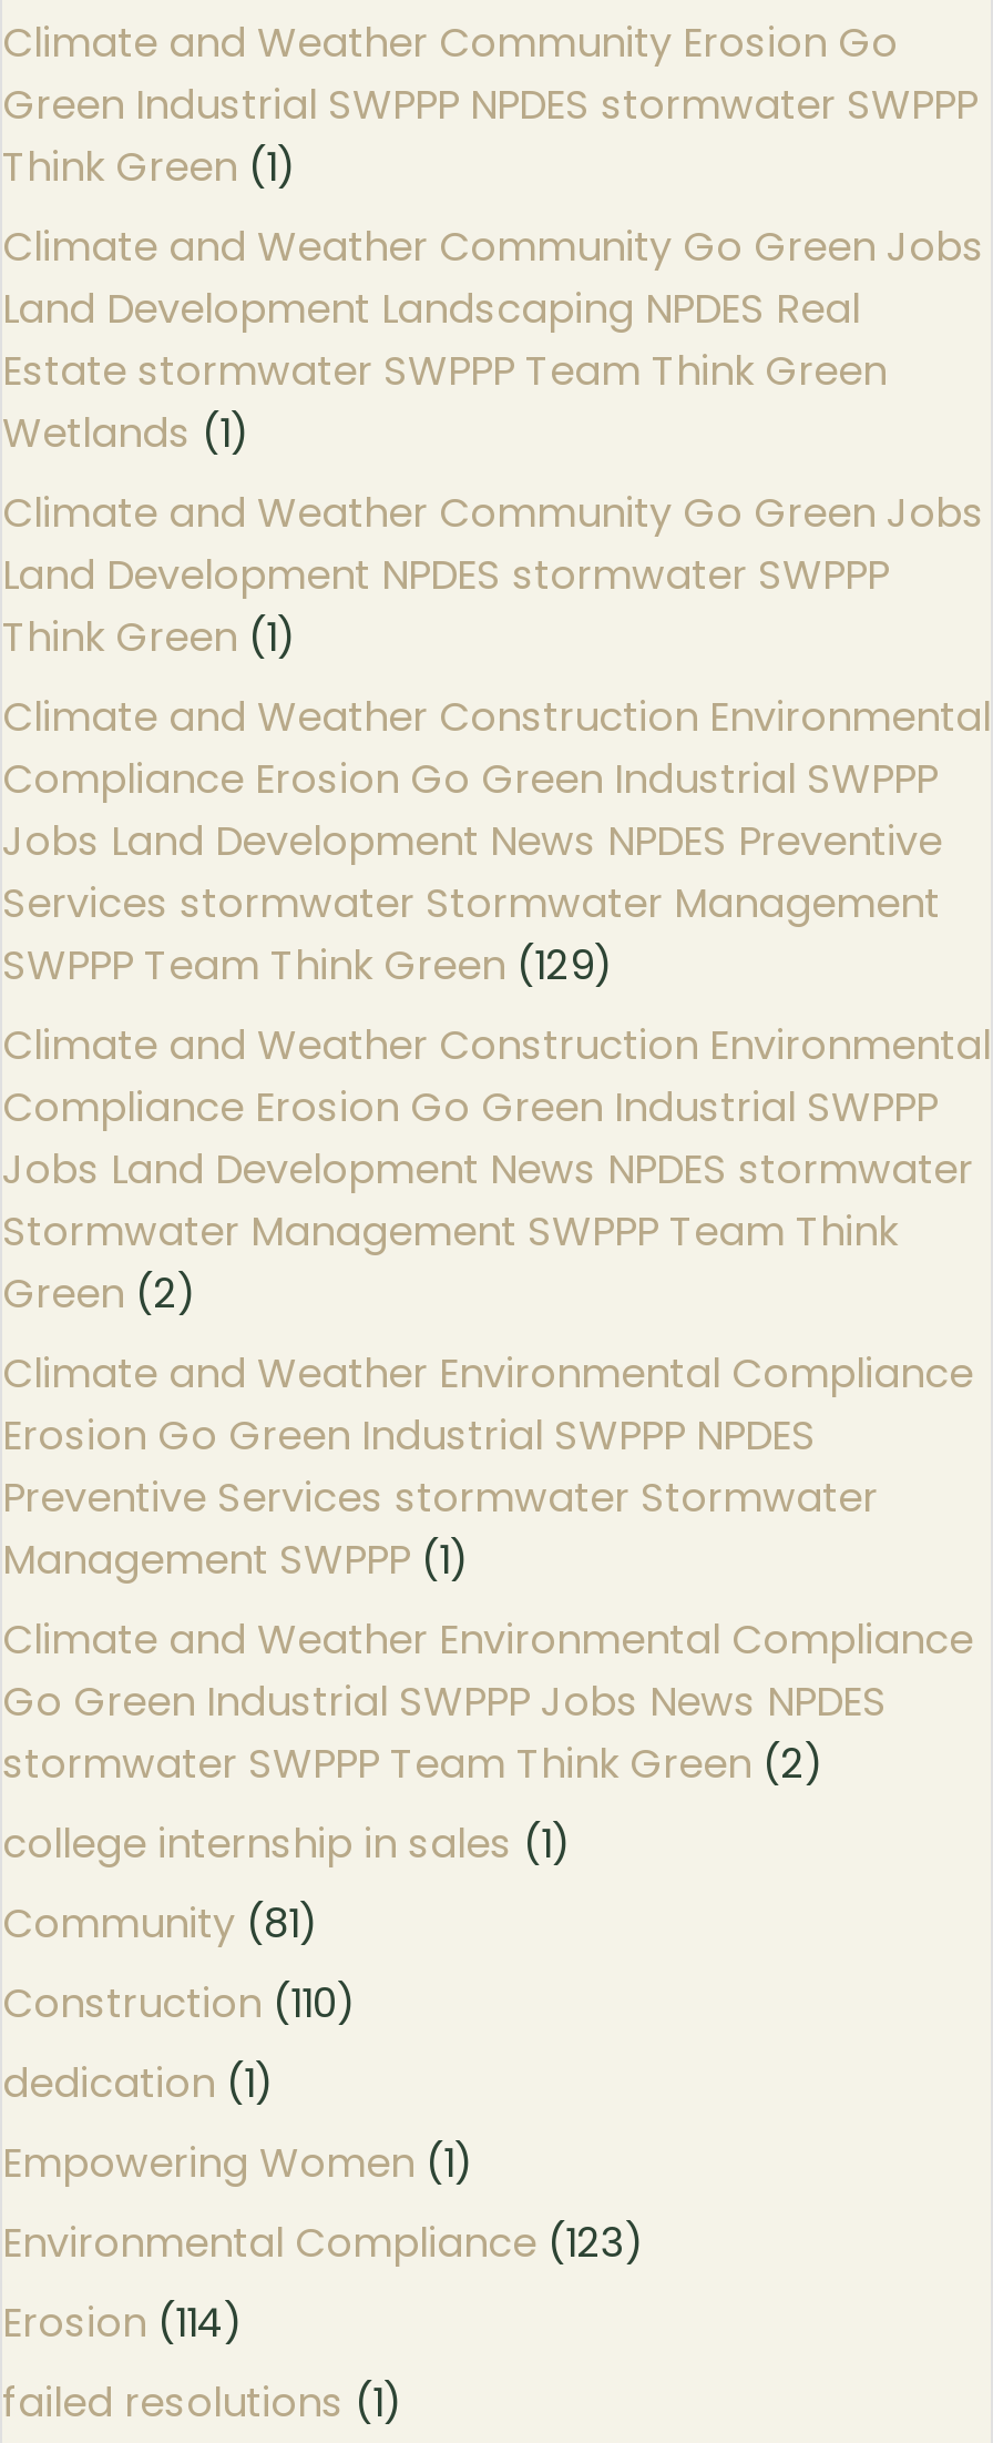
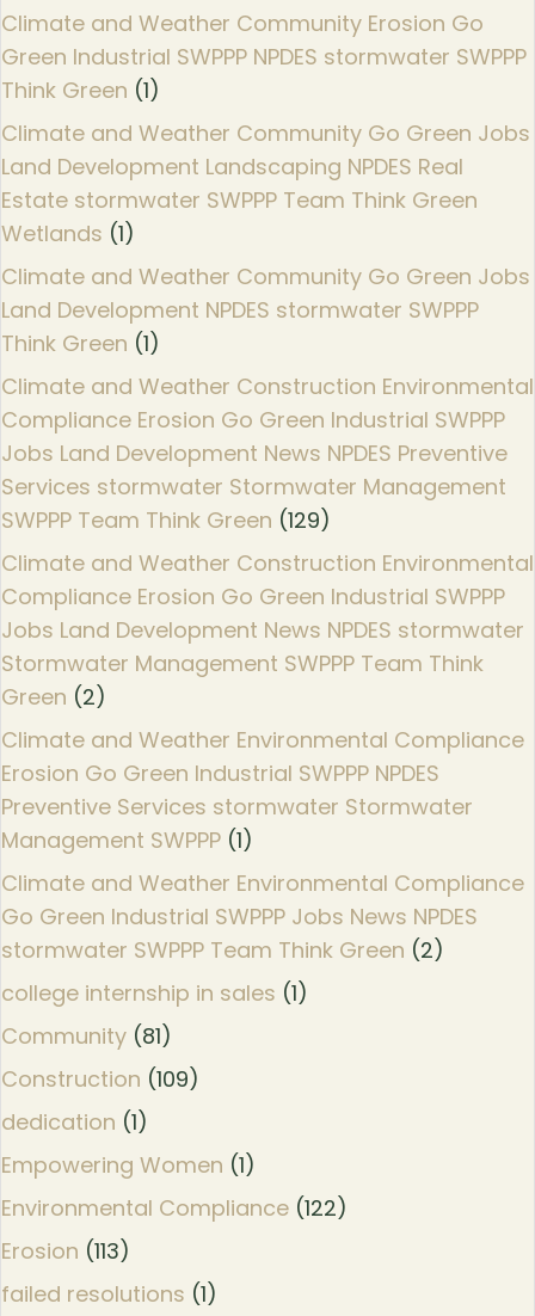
- Construction (110)
+ Construction (109)

- Environmental Compliance (123)
+ Environmental Compliance (122)

- Erosion (114)
+ Erosion (113)
